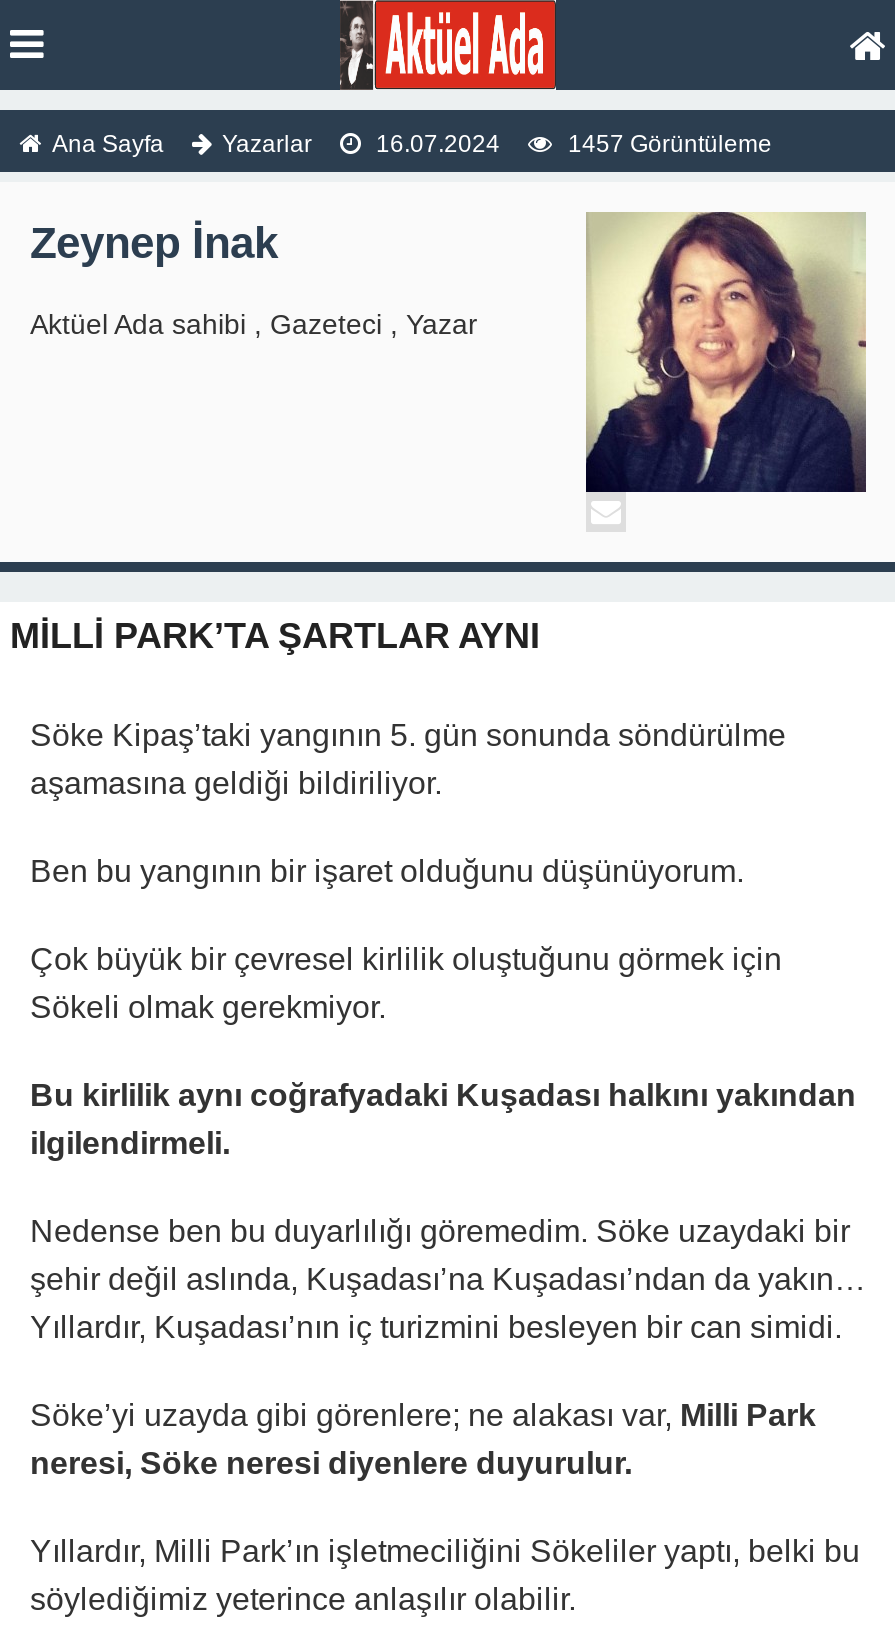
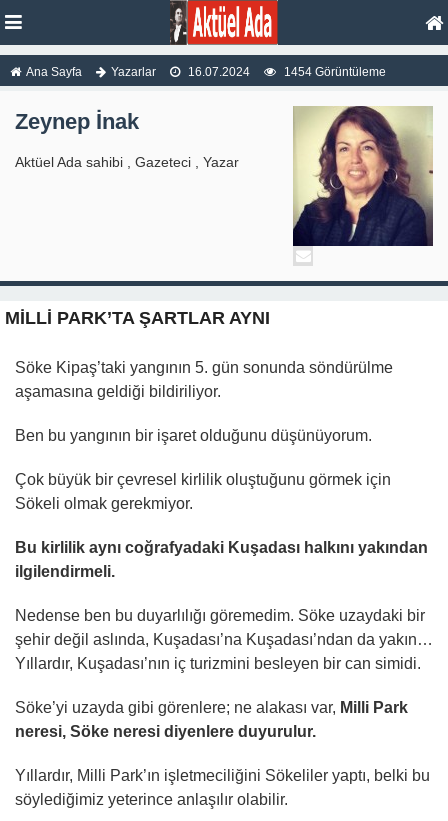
- 1457 Görüntüleme
+ 1454 Görüntüleme
